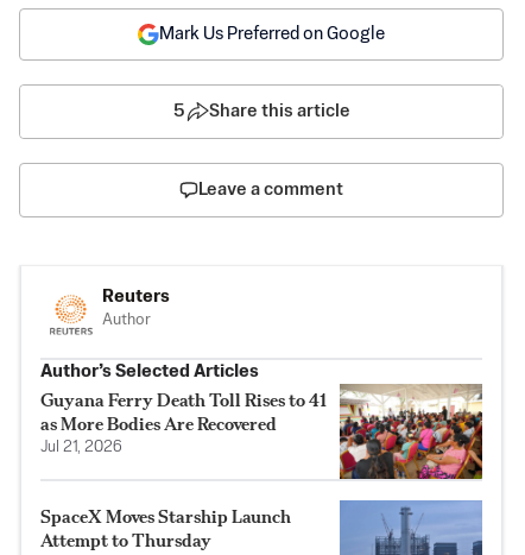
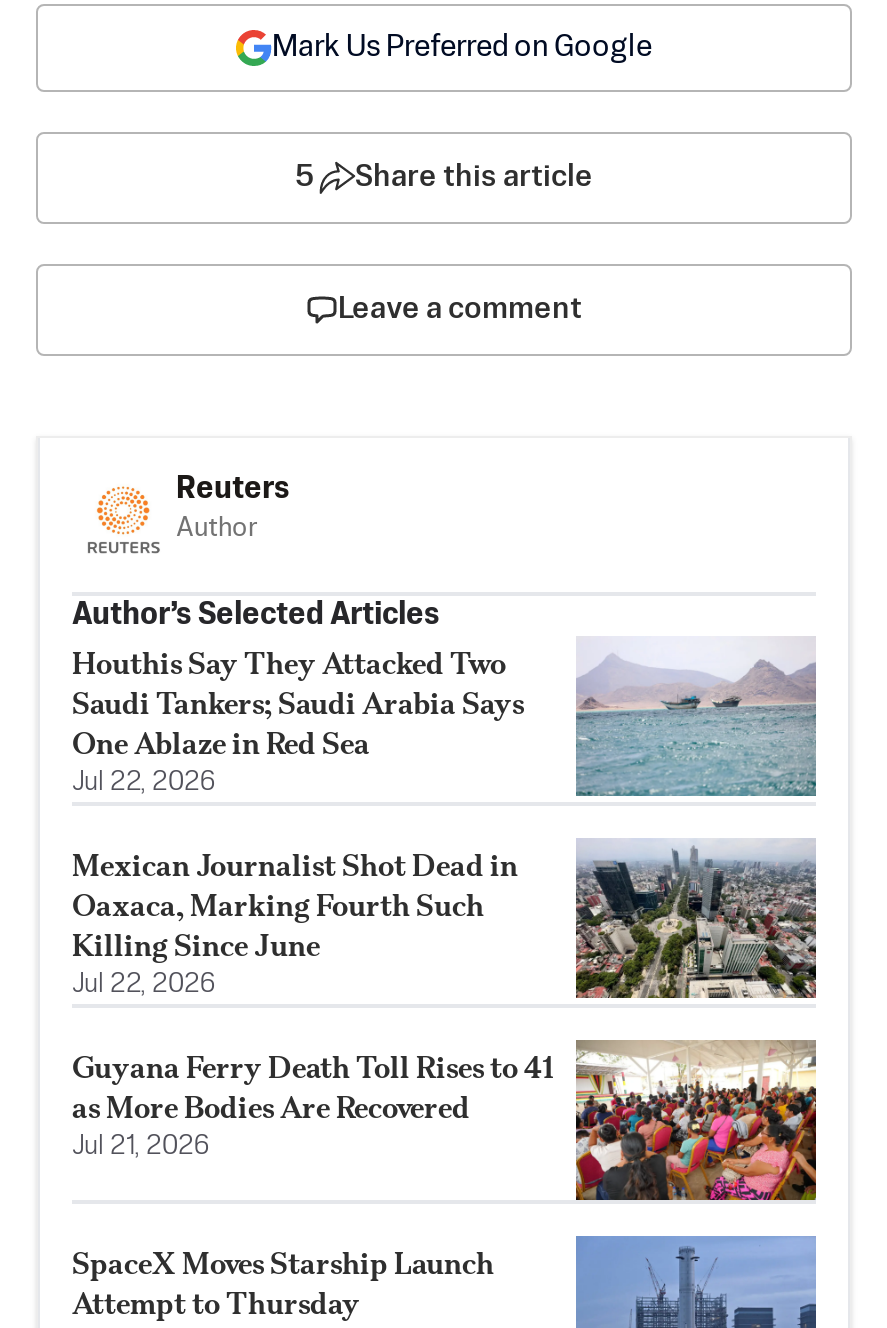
+ [image]
+ Houthis Say They Attacked Two
+ Saudi Tankers; Saudi Arabia Says
+ One Ablaze in Red Sea
+ Jul 22, 2026
+ Mexican Journalist Shot Dead in
+ Oaxaca, Marking Fourth Such
+ Killing Since June
+ Jul 22, 2026

+ [image]
